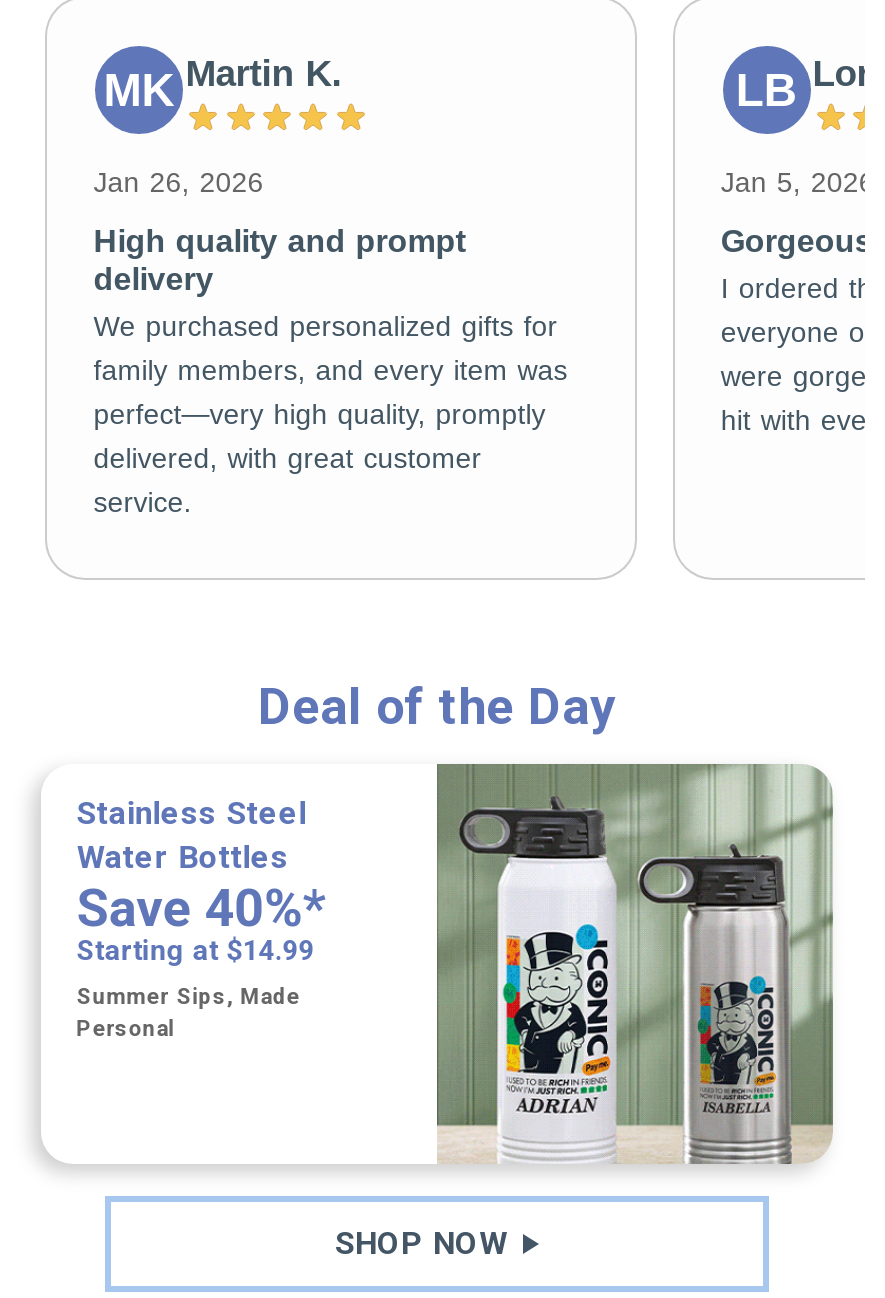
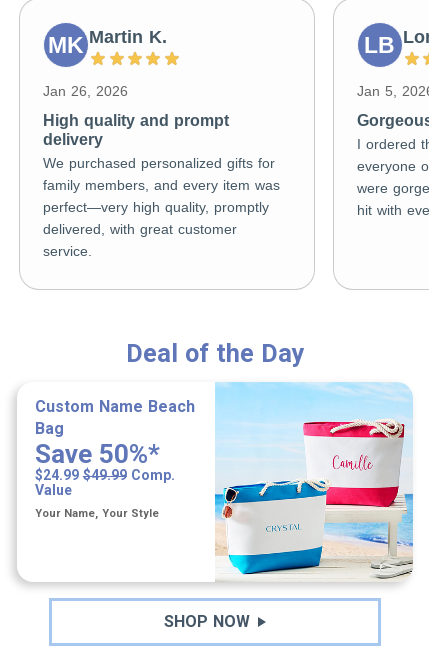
- [image]
+ [image]

- Stainless Steel
- Water Bottles
- Save 40%*
- Starting at $14.99
+ Custom Name Beach
+ Bag
+ Save 50%*
+ $24.99 $49.99 Comp.
+ Value

- Summer Sips, Made
- Personal
+ Your Name, Your Style
